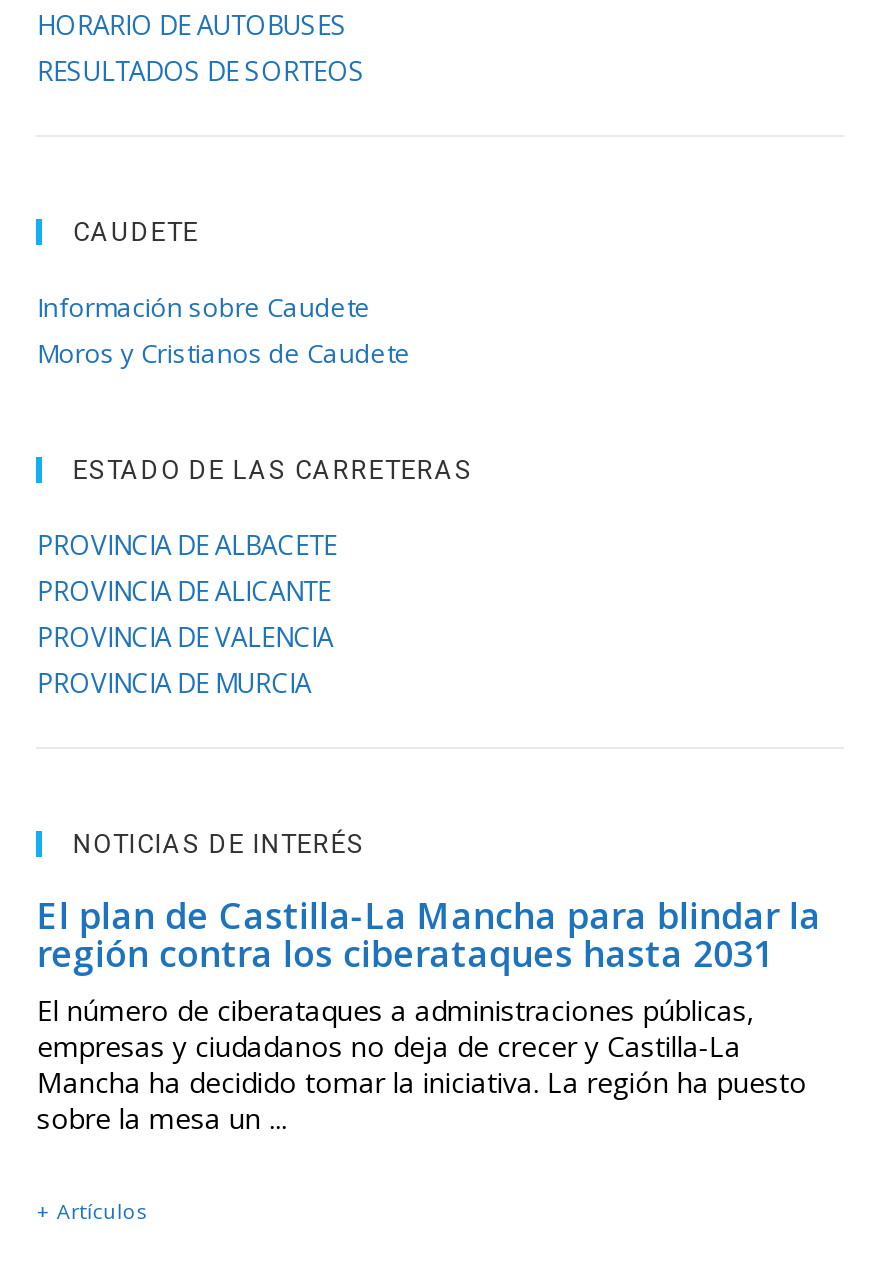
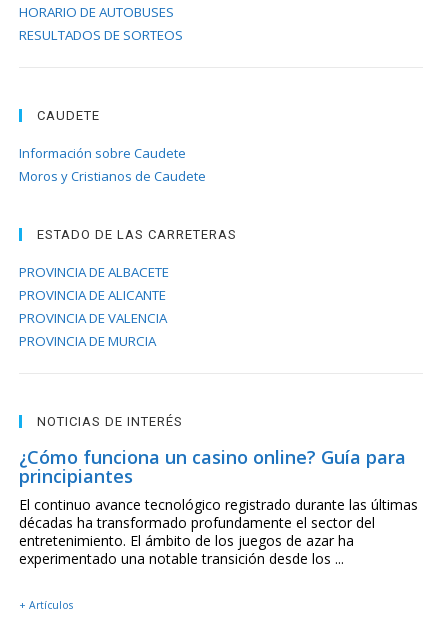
- El plan de Castilla-La Mancha para blindar la
- región contra los ciberataques hasta 2031
- El número de ciberataques a administraciones públicas,
- empresas y ciudadanos no deja de crecer y Castilla-La
- Mancha ha decidido tomar la iniciativa. La región ha puesto
- sobre la mesa un ...
+ ¿Cómo funciona un casino online? Guía para
+ principiantes
+ El continuo avance tecnológico registrado durante las últimas
+ décadas ha transformado profundamente el sector del
+ entretenimiento. El ámbito de los juegos de azar ha
+ experimentado una notable transición desde los ...
